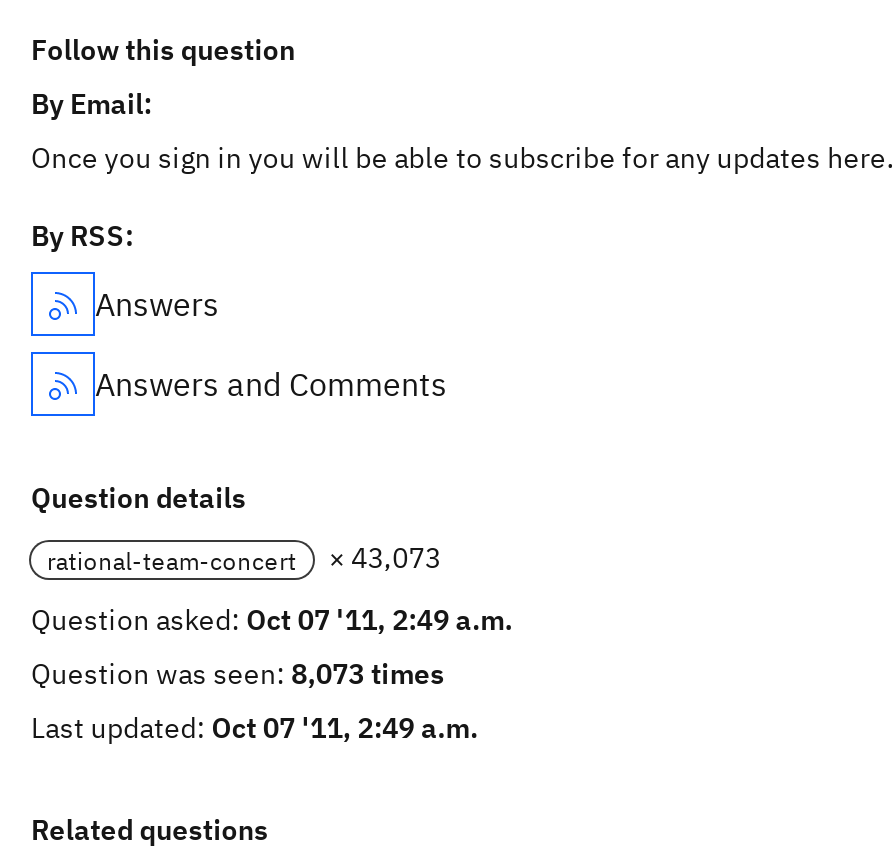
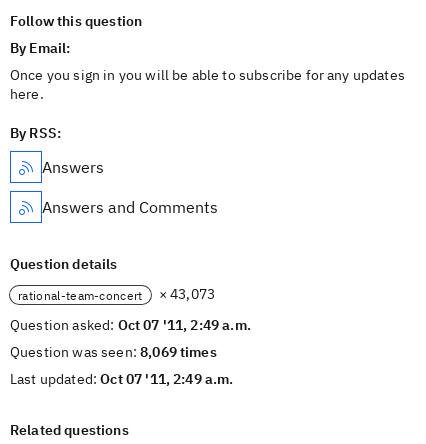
- Question was seen: 8,073 times
+ Question was seen: 8,069 times
